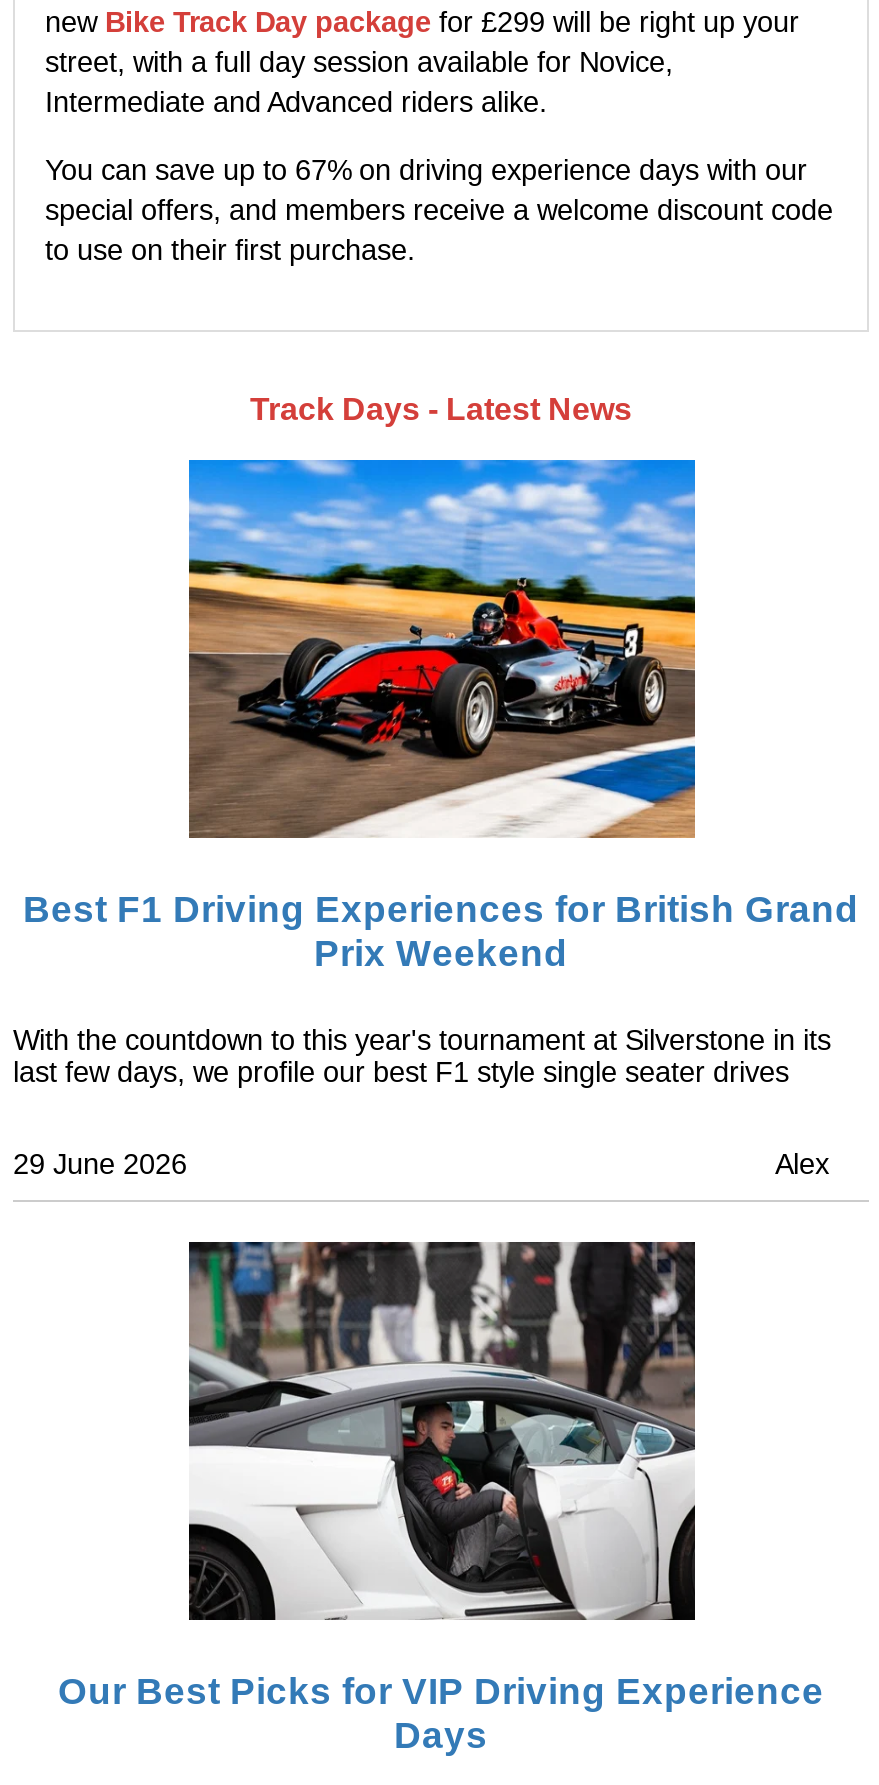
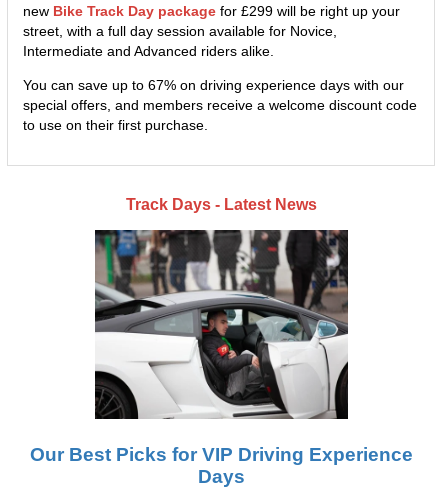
- [image]
- Best F1 Driving Experiences for British Grand
- Prix Weekend
- With the countdown to this year's tournament at Silverstone in its
- last few days, we profile our best F1 style single seater drives
- 29 June 2026
- Alex
